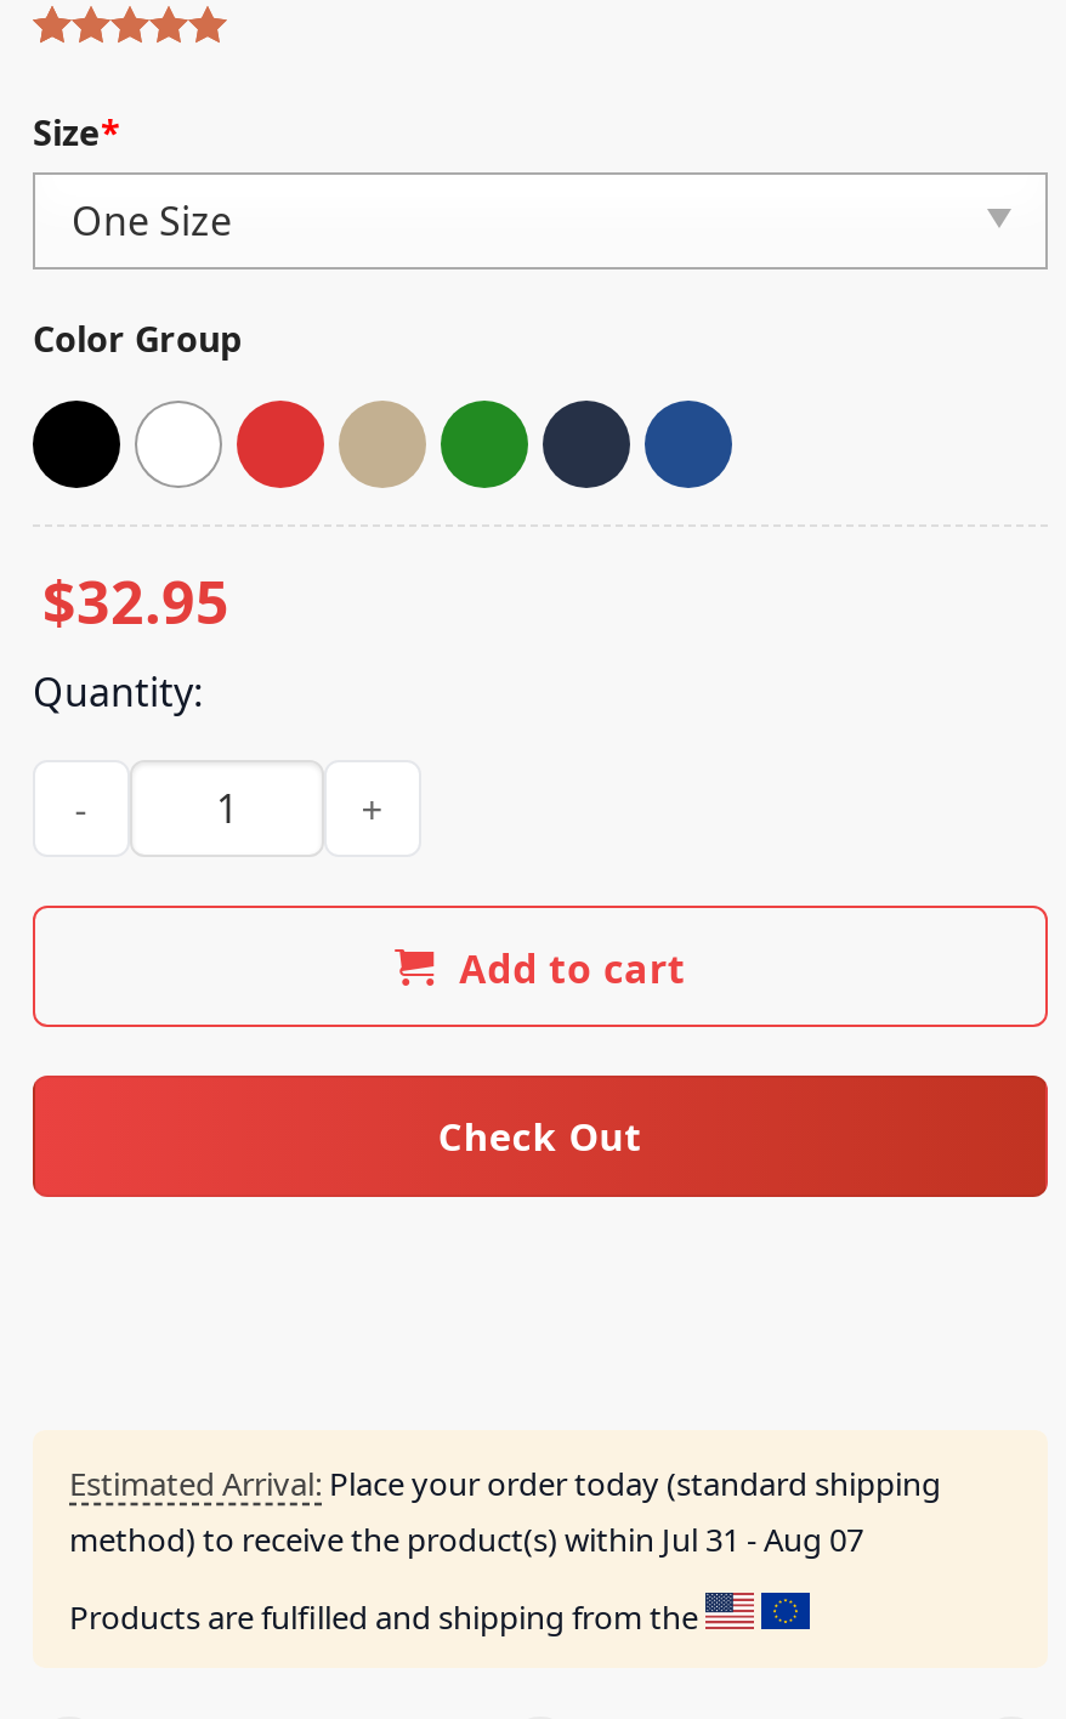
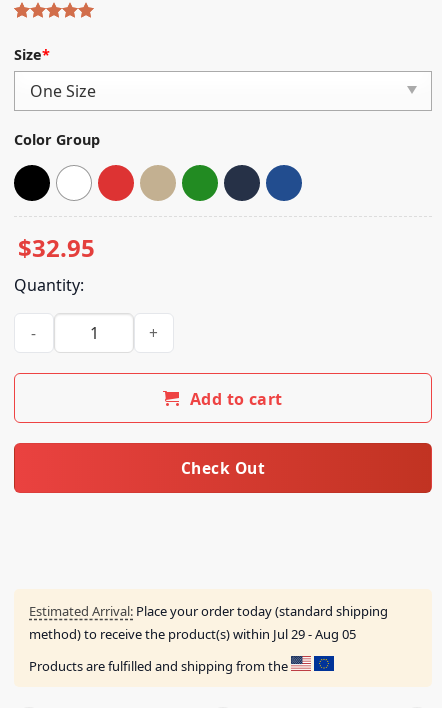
- method) to receive the product(s) within Jul 31 - Aug 07
+ method) to receive the product(s) within Jul 29 - Aug 05
